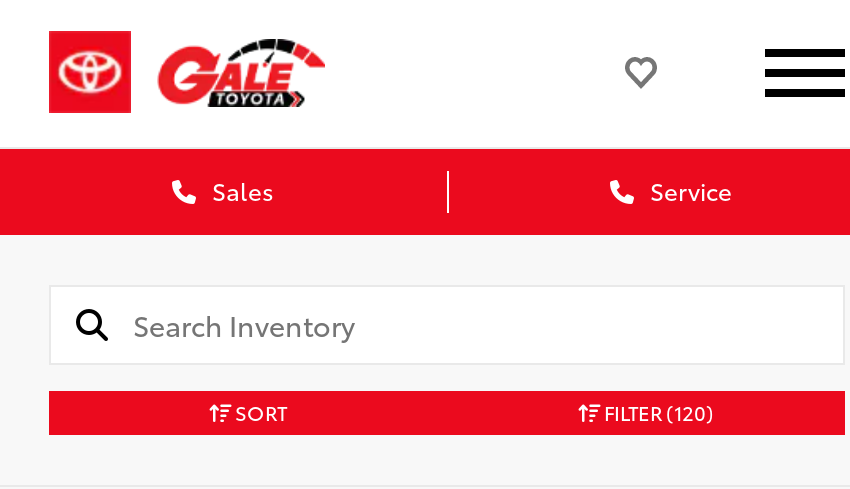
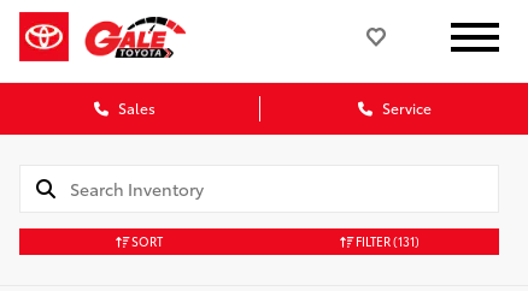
- FILTER (120)
+ FILTER (131)
